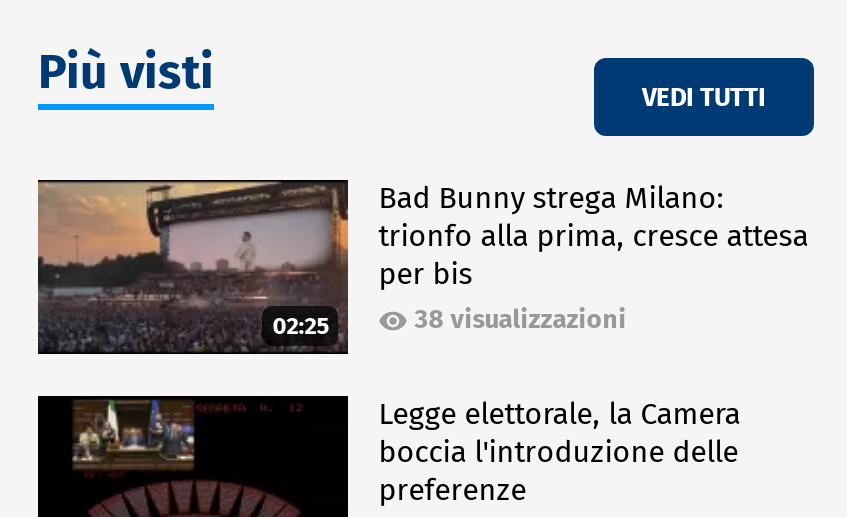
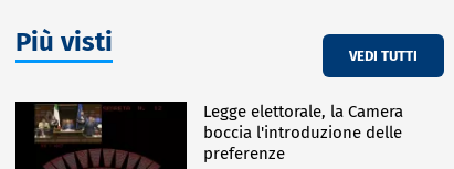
- [image]
- 02:25

- Bad Bunny strega Milano:
- trionfo alla prima, cresce attesa
- per bis
- 38 visualizzazioni
